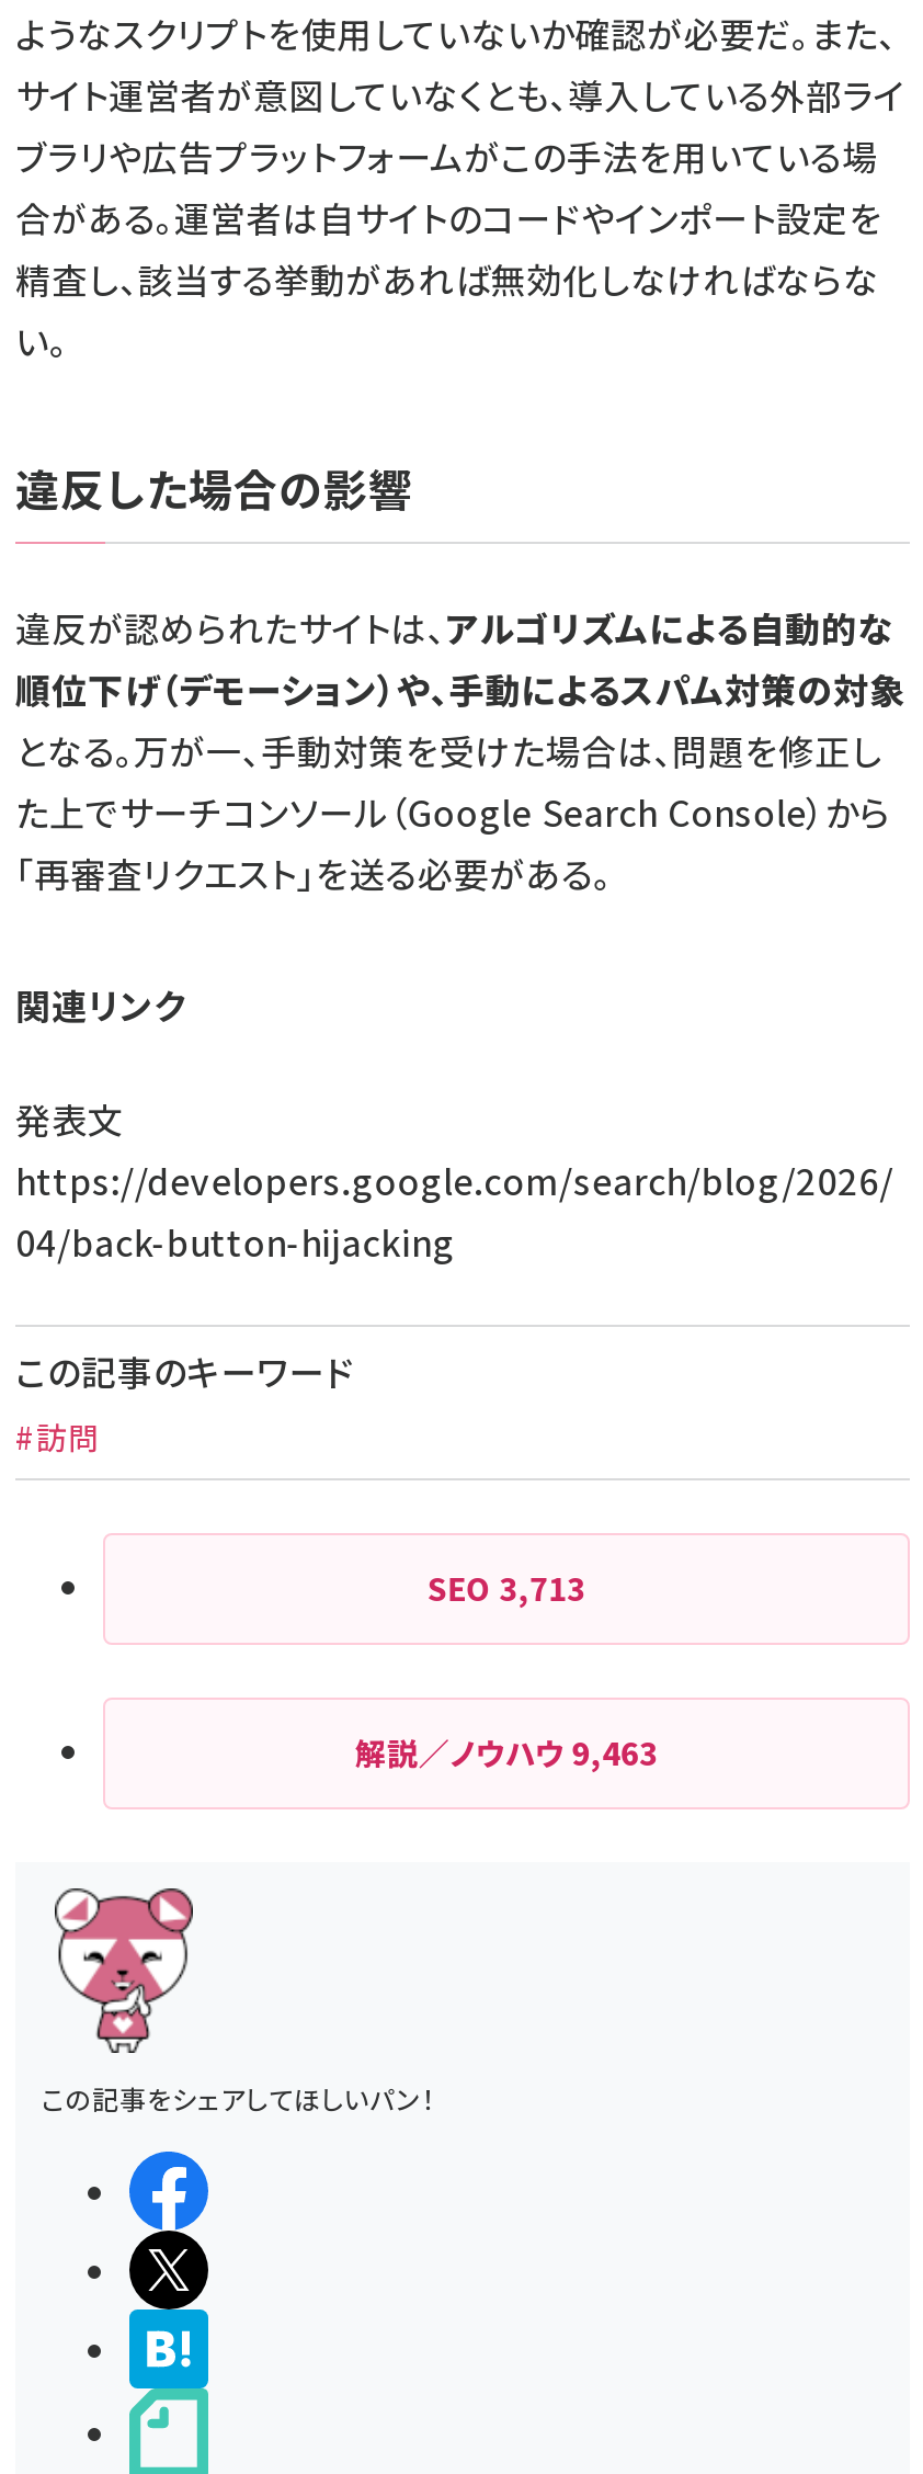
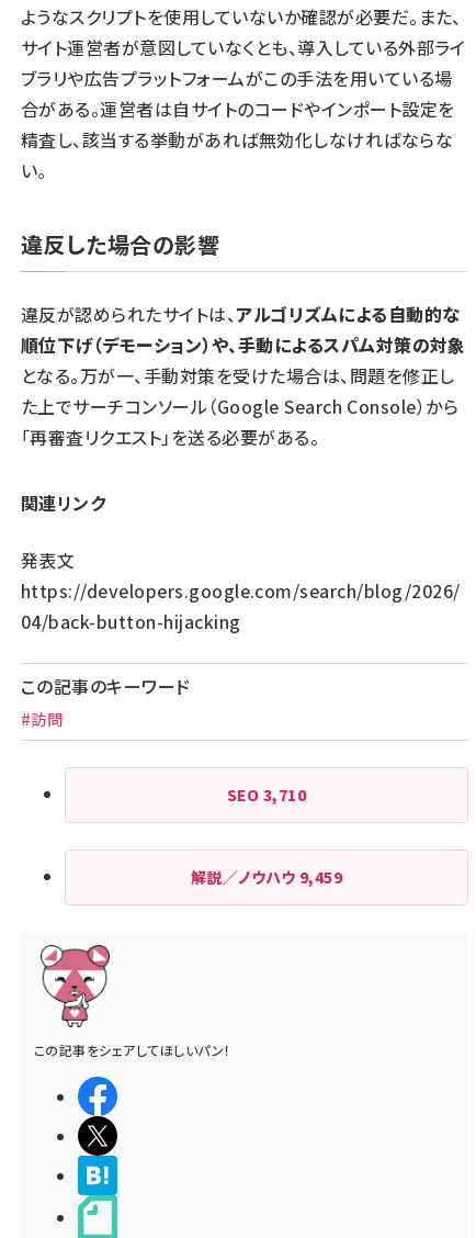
- SEO 3,713
+ SEO 3,710

- 解説／ノウハウ9,463
+ 解説／ノウハウ9,459
